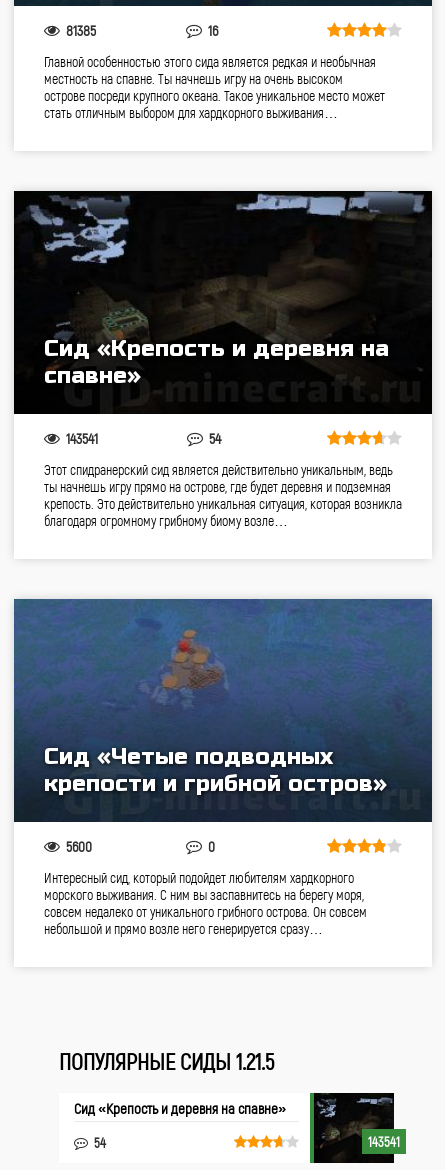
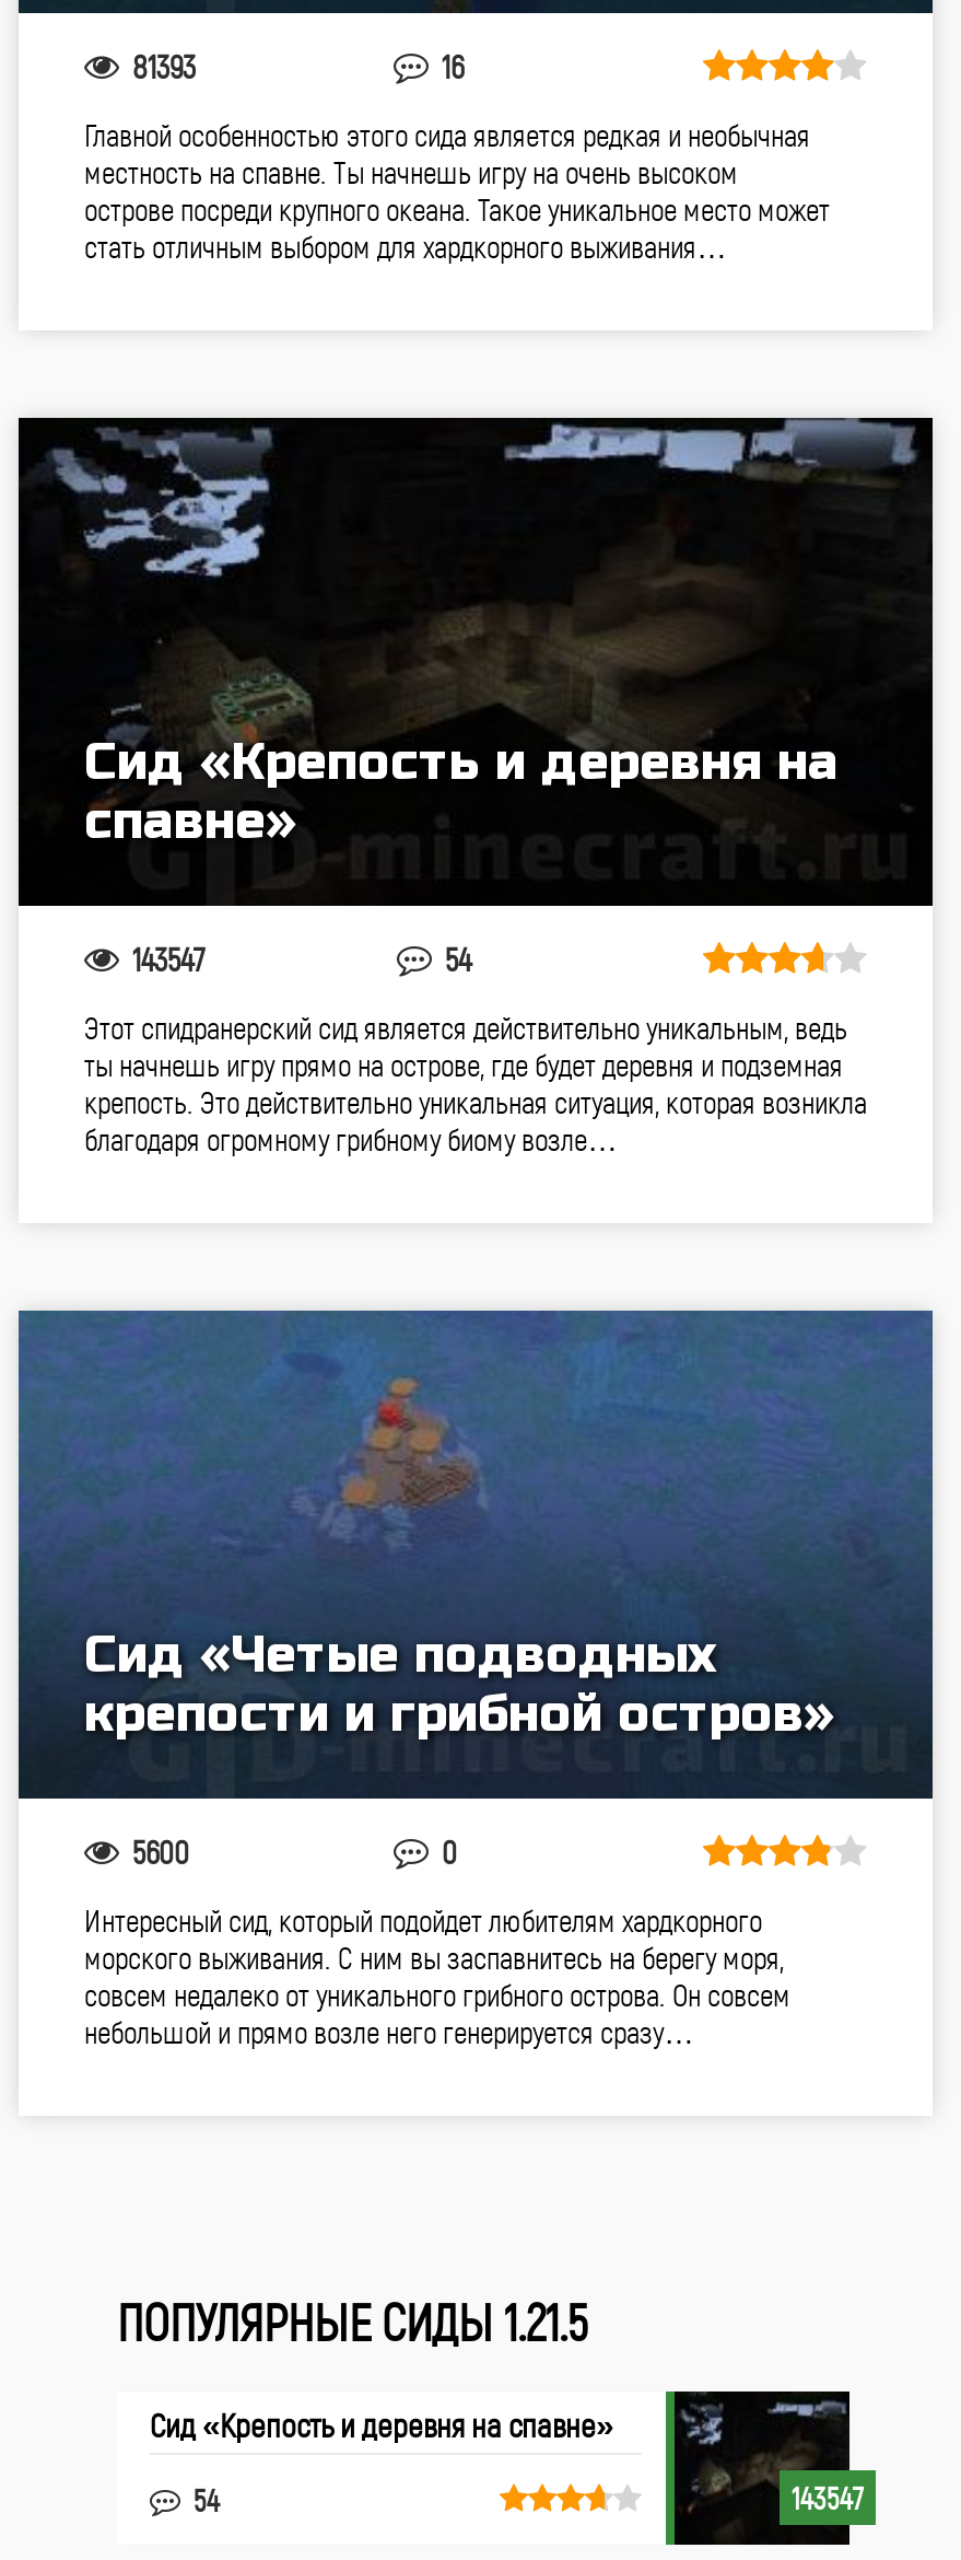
- 81385
+ 81393

- 143541
+ 143547

- 143541
+ 143547
